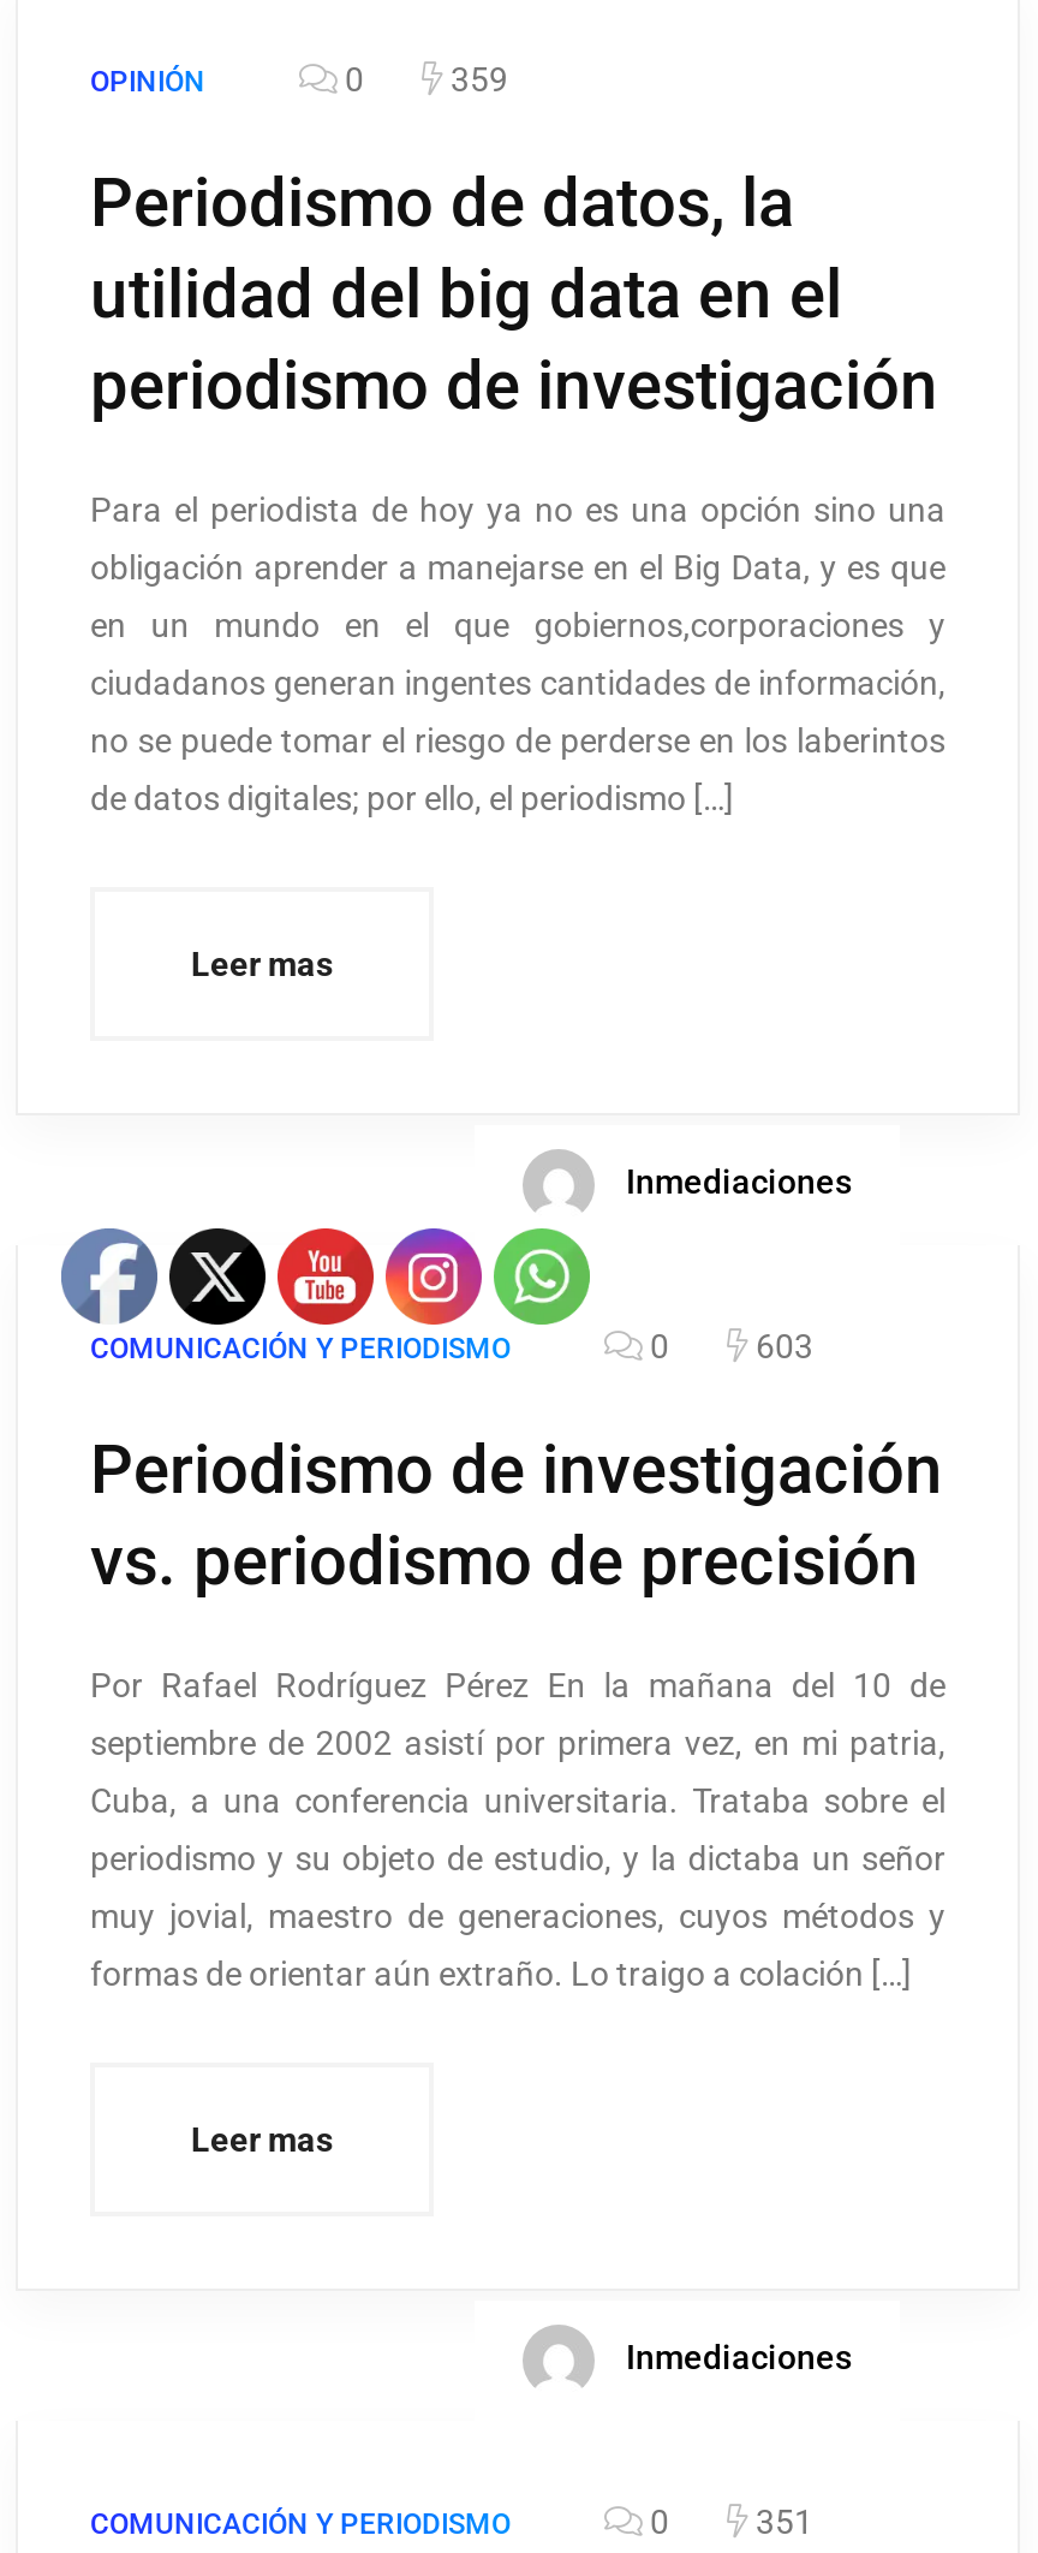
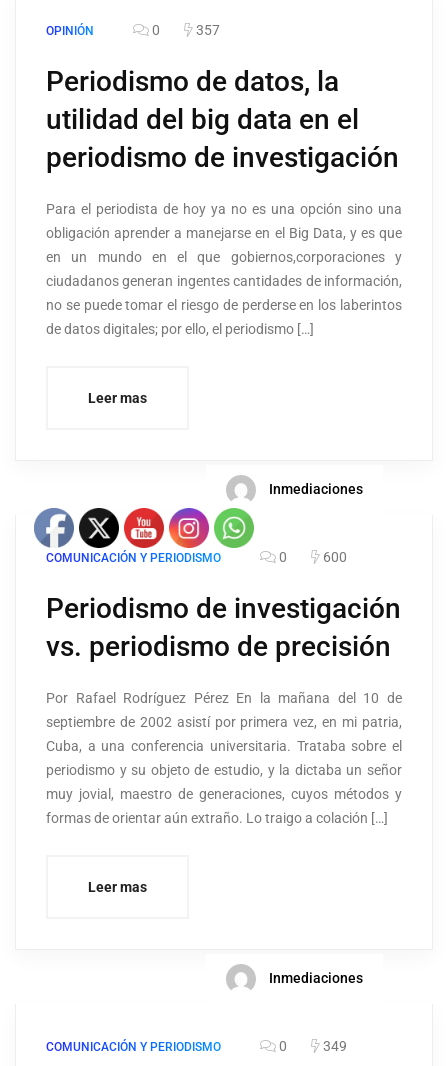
- 359
+ 357

- 603
+ 600

- 351
+ 349
